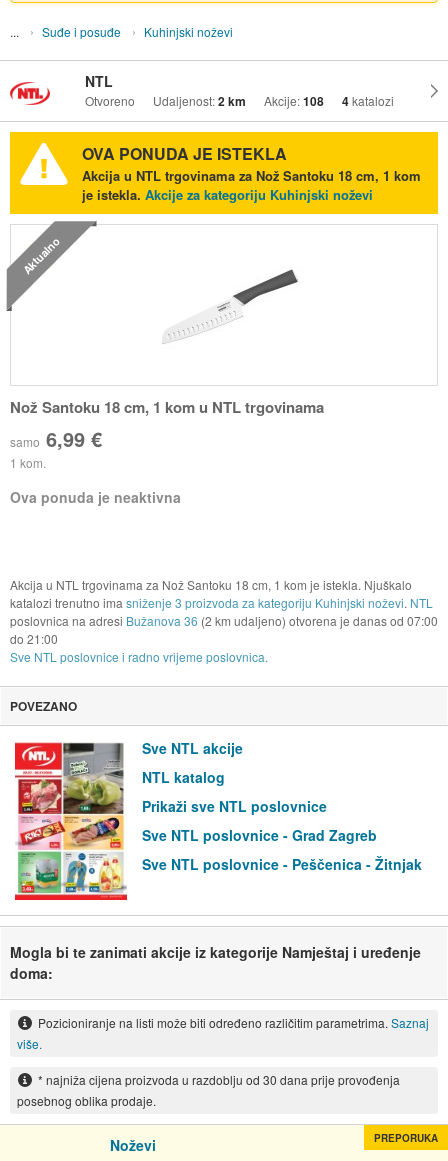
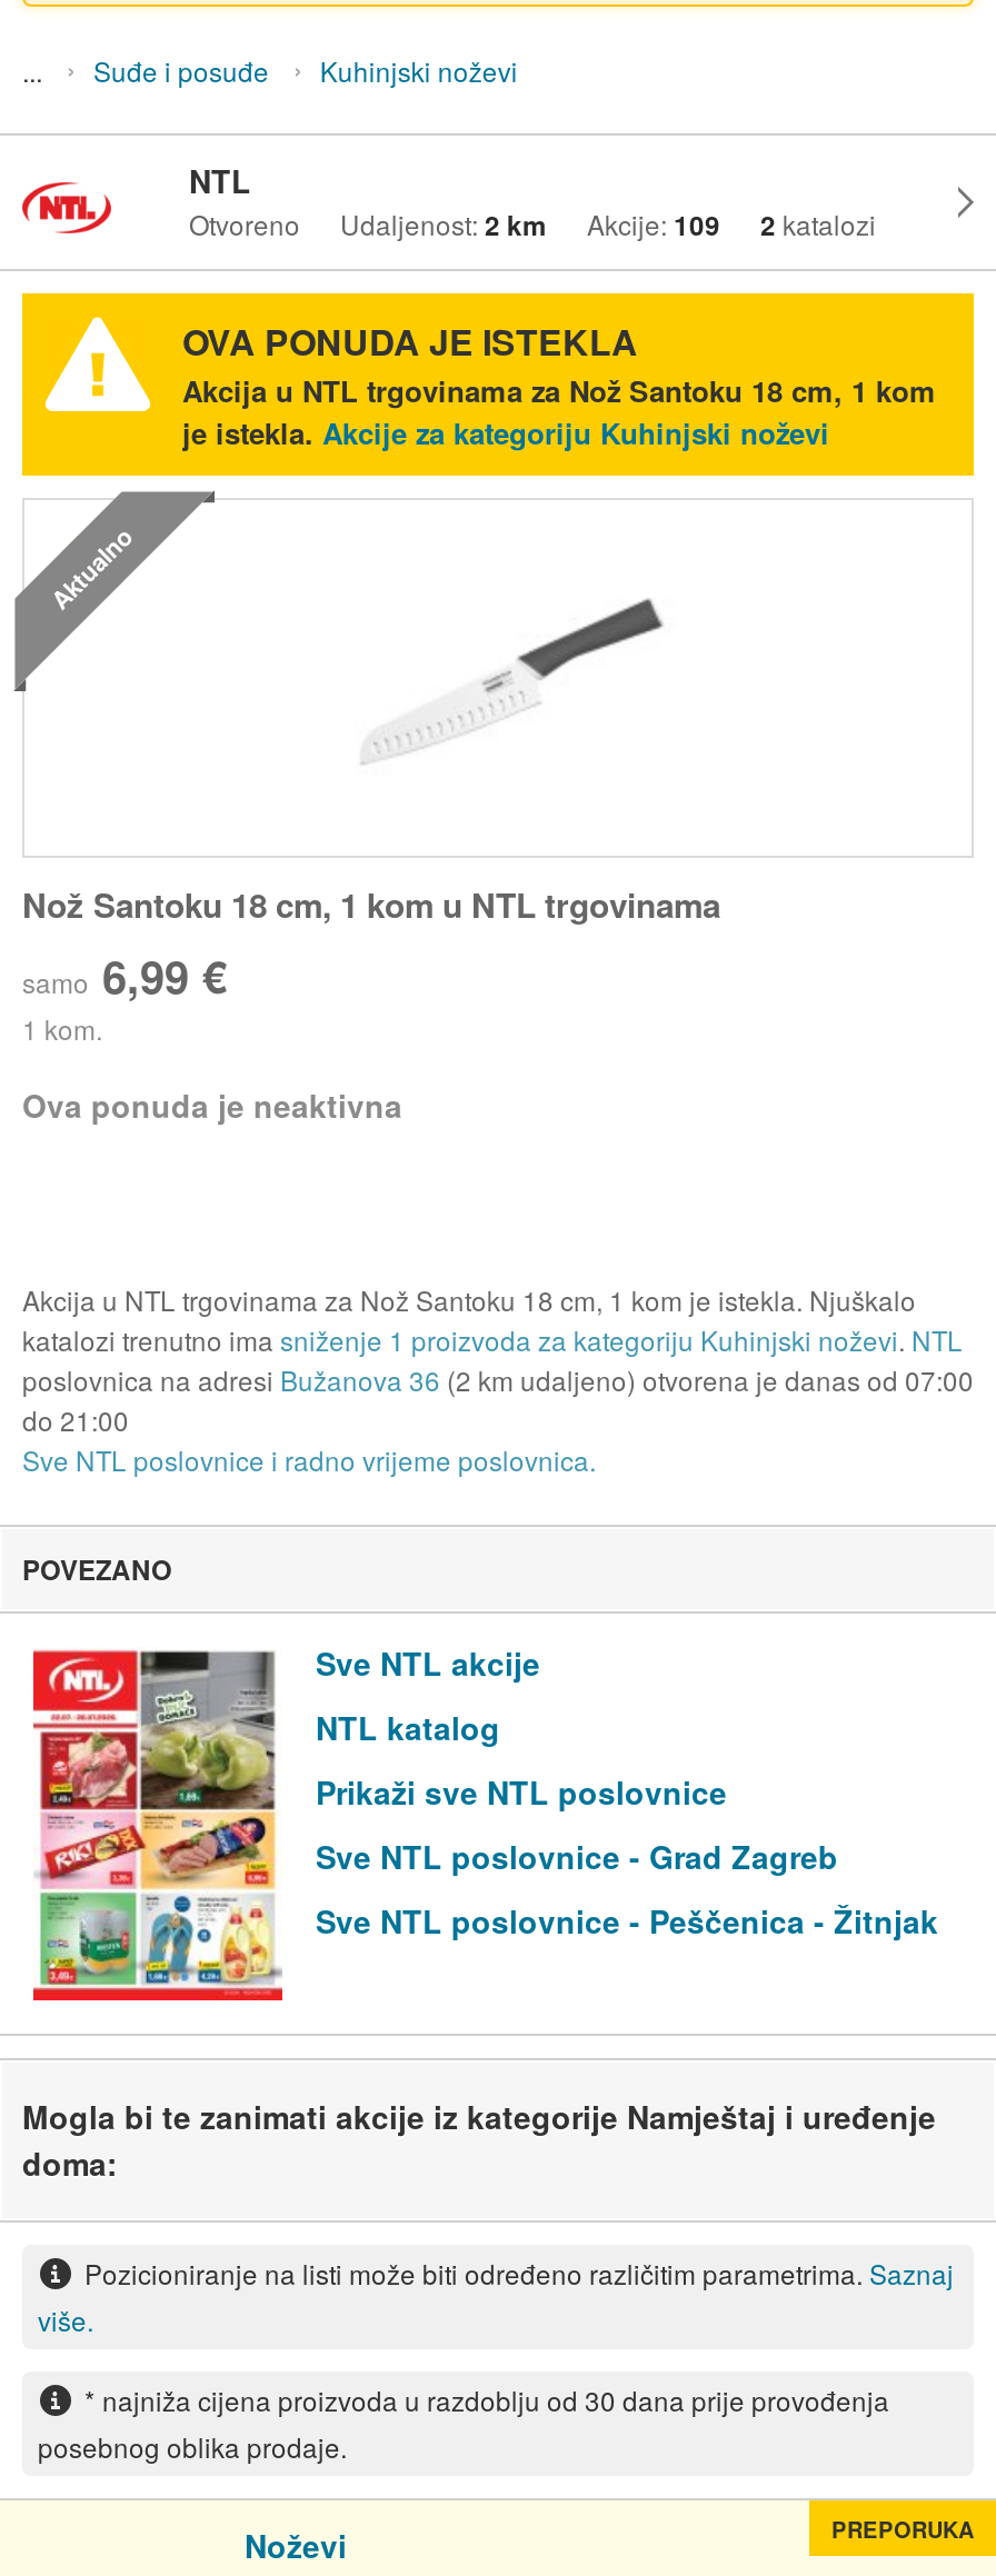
- Akcije: 108
+ Akcije: 109

- 4 katalozi
+ 2 katalozi

- katalozi trenutno ima sniženje 3 proizvoda za kategoriju Kuhinjski noževi. NTL
+ katalozi trenutno ima sniženje 1 proizvoda za kategoriju Kuhinjski noževi. NTL
